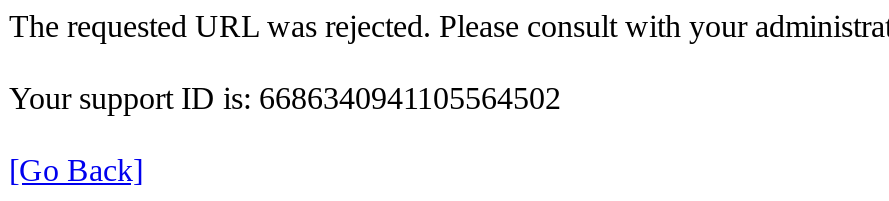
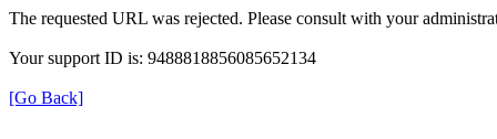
- Your support ID is: 6686340941105564502
+ Your support ID is: 9488818856085652134
